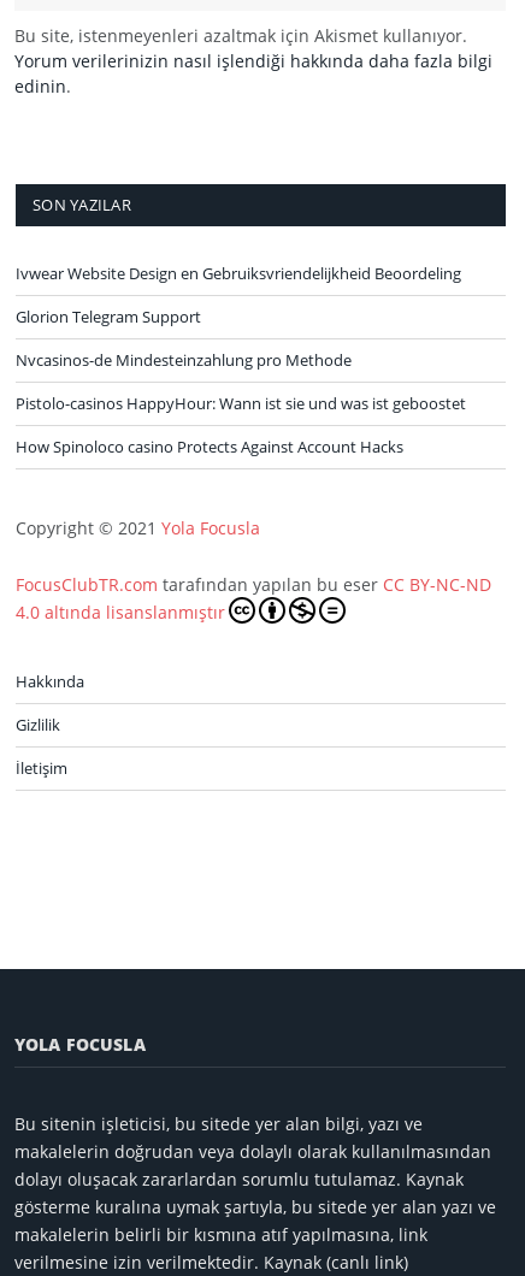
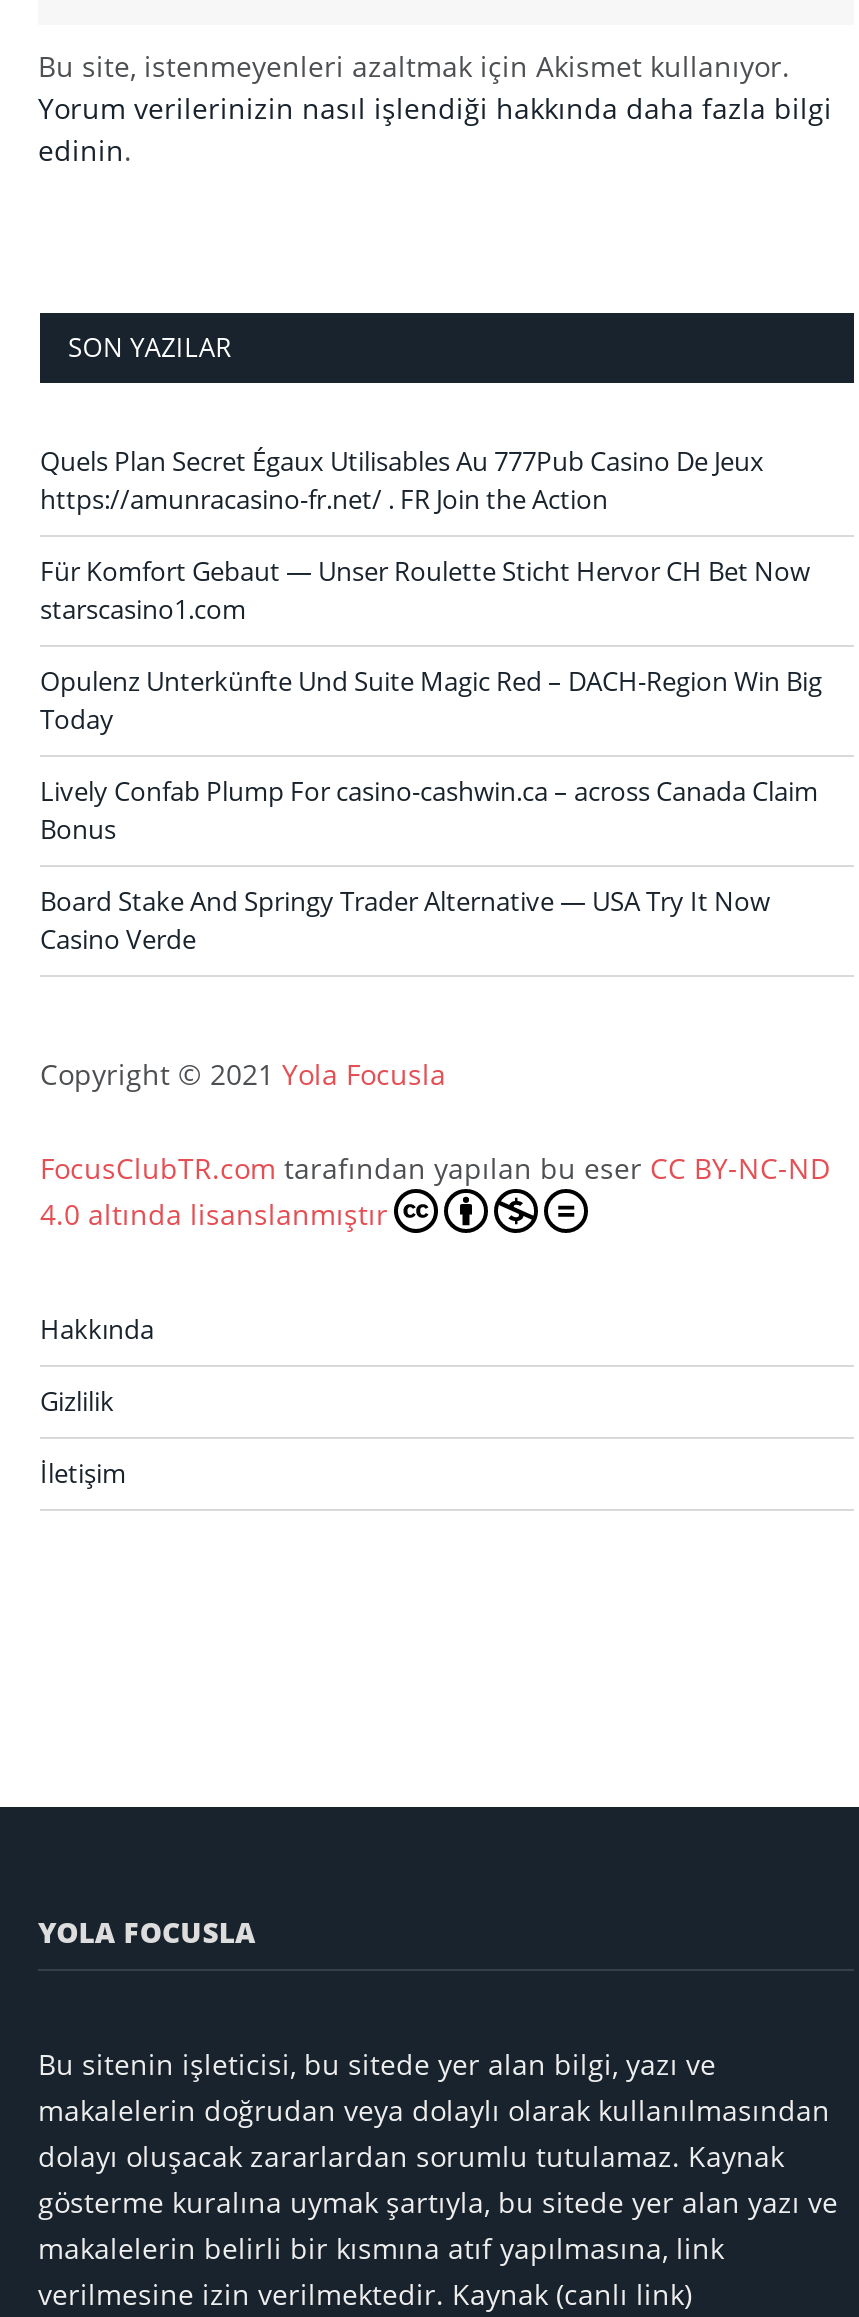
- Ivwear Website Design en Gebruiksvriendelijkheid Beoordeling
+ Quels Plan Secret Égaux Utilisables Au 777Pub Casino De Jeux
+ https://amunracasino-fr.net/ . FR Join the Action

- Glorion Telegram Support
+ Für Komfort Gebaut — Unser Roulette Sticht Hervor CH Bet Now
+ starscasino1.com

- Nvcasinos-de Mindesteinzahlung pro Methode
+ Opulenz Unterkünfte Und Suite Magic Red – DACH-Region Win Big
+ Today

- Pistolo-casinos HappyHour: Wann ist sie und was ist geboostet
+ Lively Confab Plump For casino-cashwin.ca – across Canada Claim
+ Bonus

- How Spinoloco casino Protects Against Account Hacks
+ Board Stake And Springy Trader Alternative — USA Try It Now
+ Casino Verde
